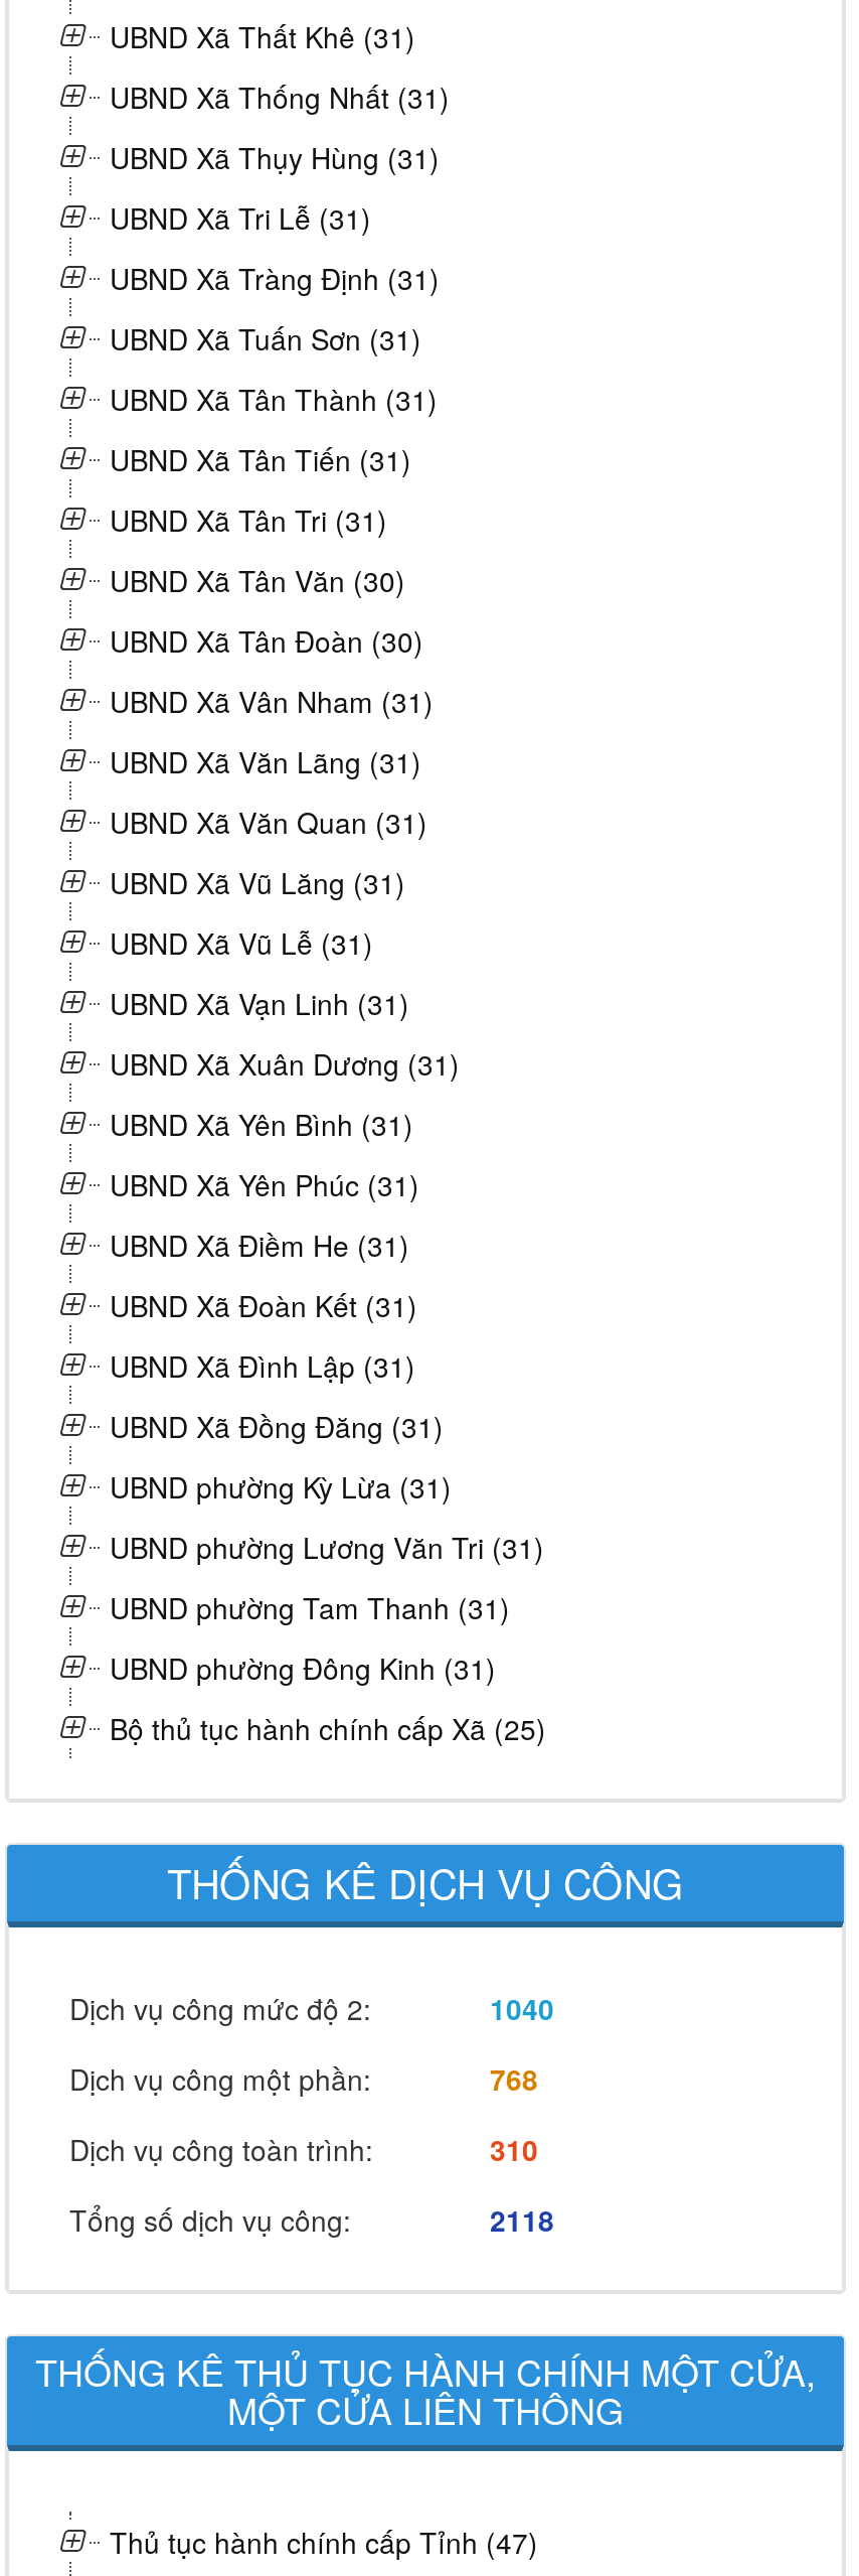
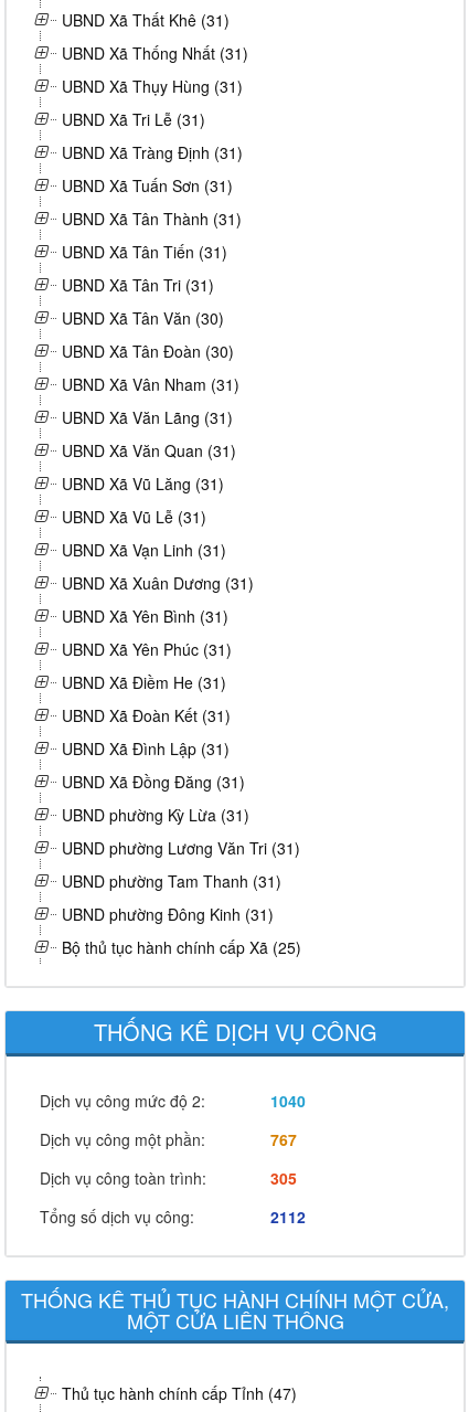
- 768
+ 767

- 310
+ 305

- 2118
+ 2112
